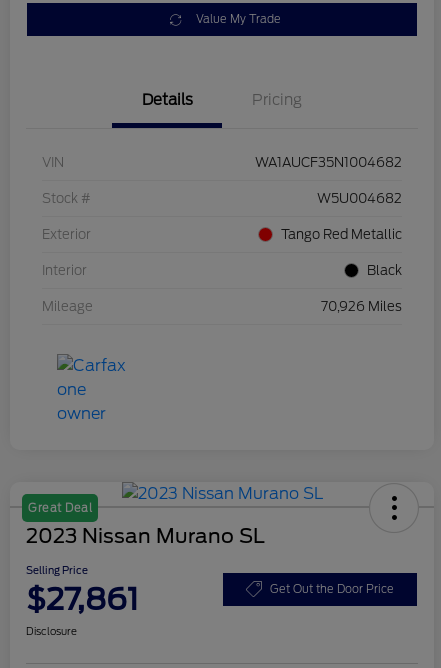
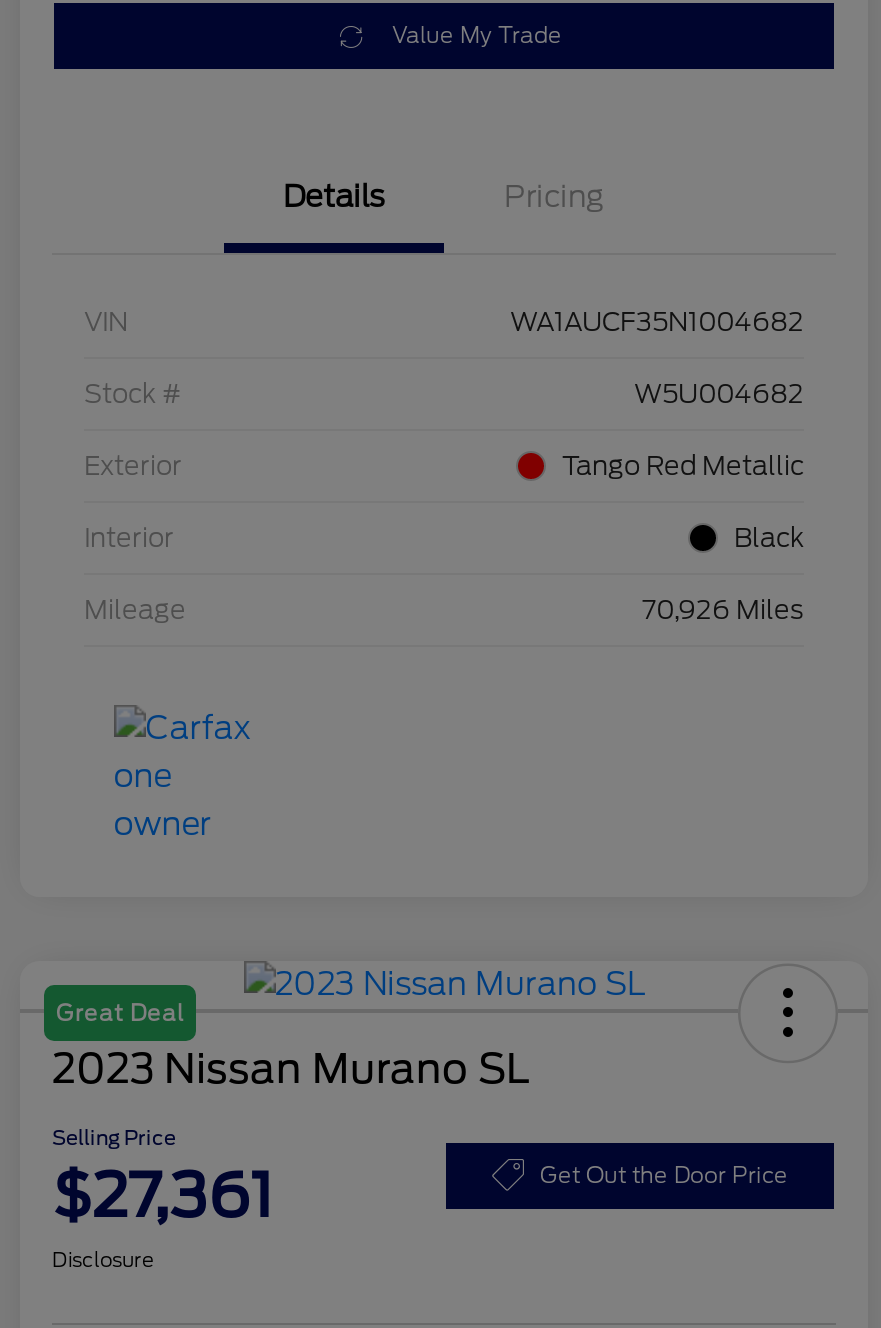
- $27,861
+ $27,361
